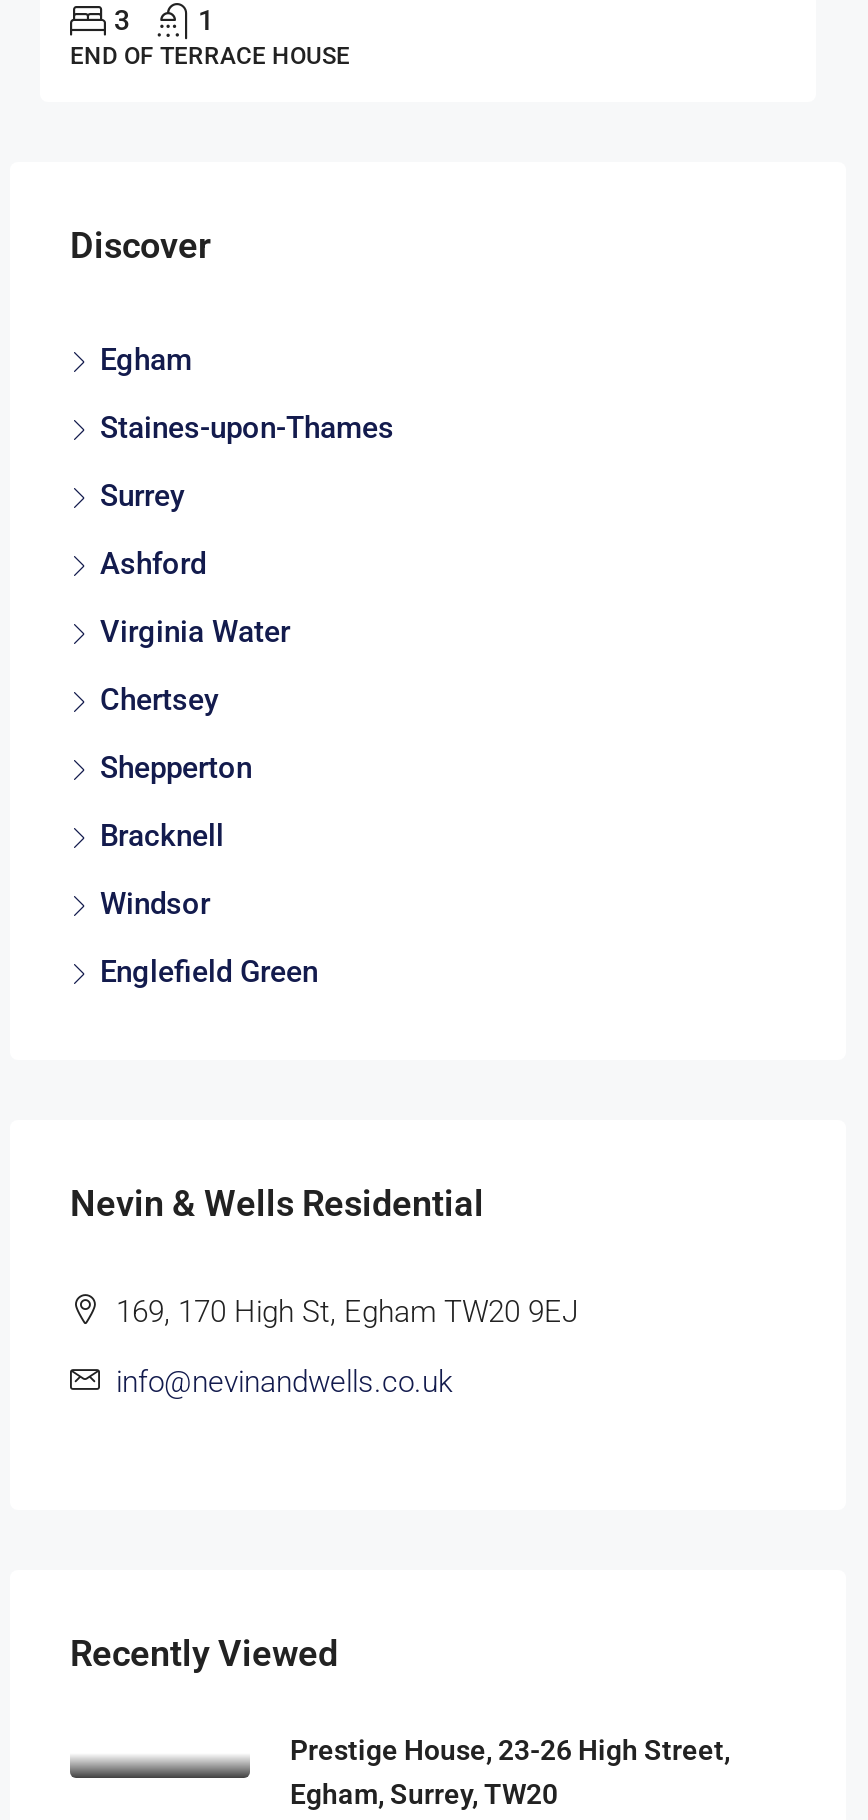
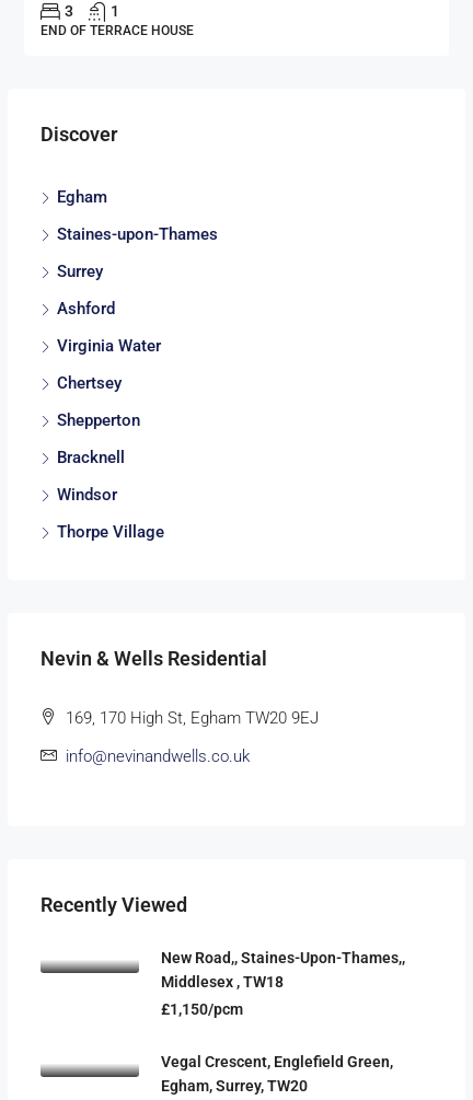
- Englefield Green
+ Thorpe Village

- Prestige House, 23-26 High Street,
+ New Road,, Staines-Upon-Thames,,
+ Middlesex , TW18
+ £1,150/pcm
+ Vegal Crescent, Englefield Green,
